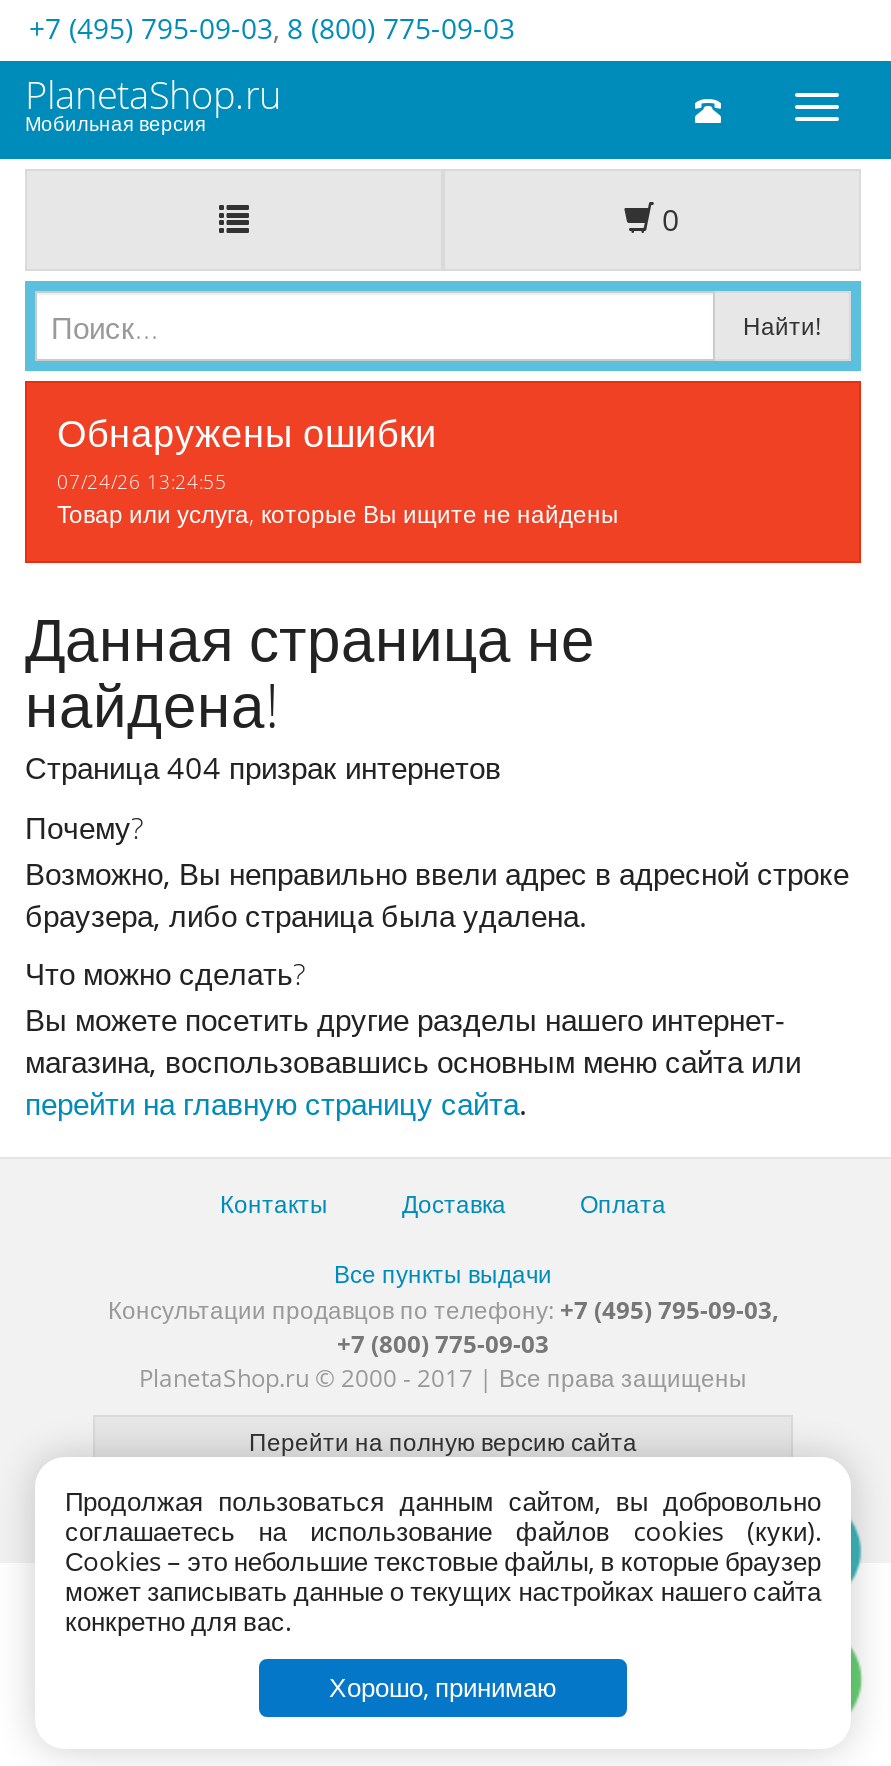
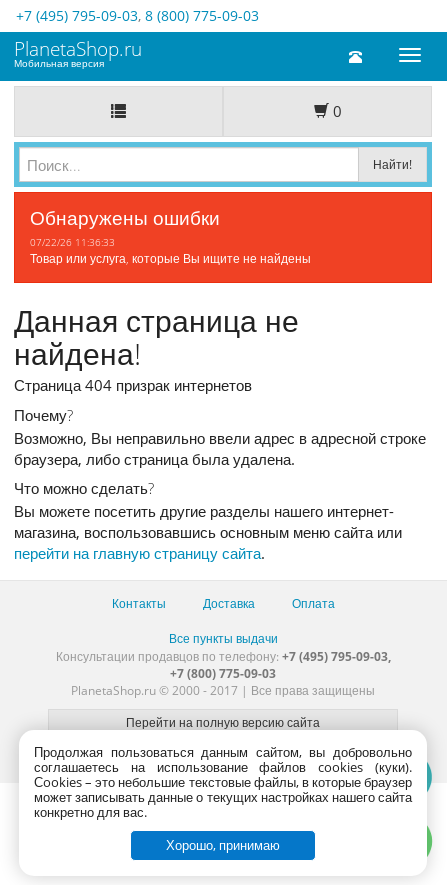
- 07/24/26 13:24:55
+ 07/22/26 11:36:33
